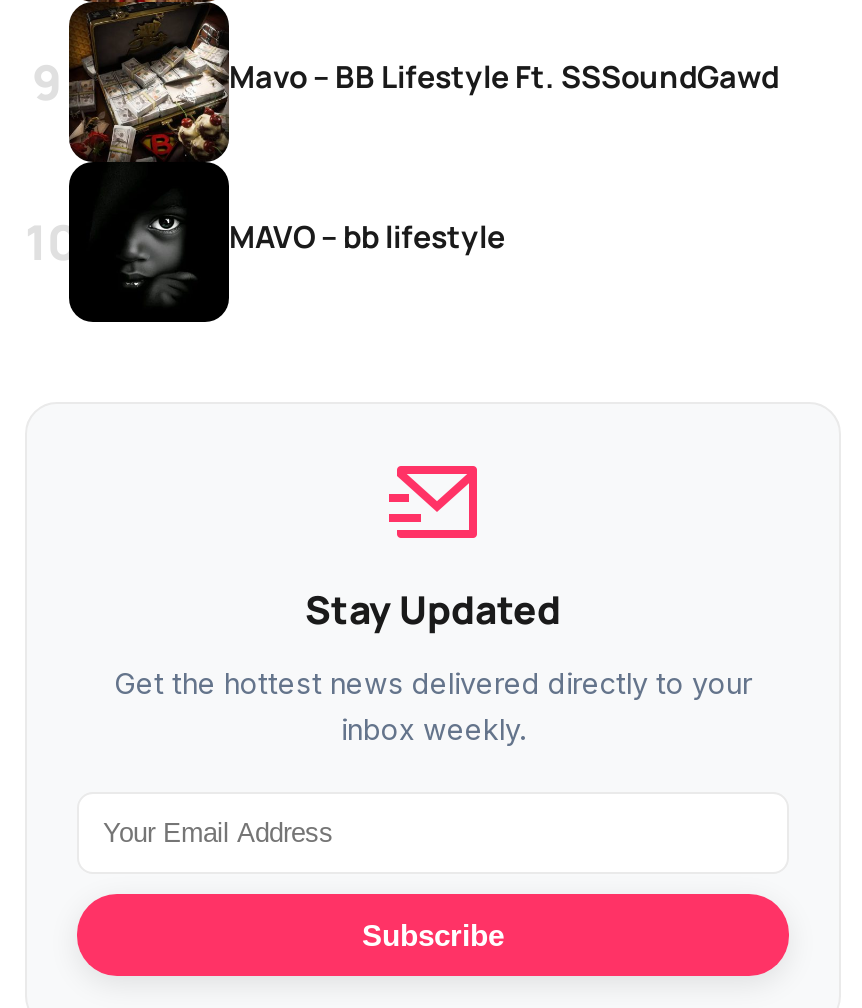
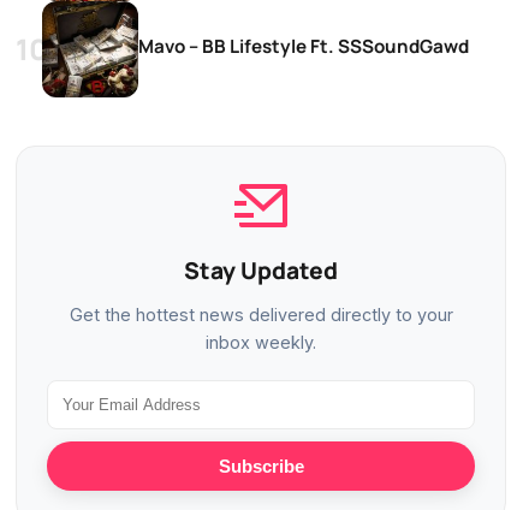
- [image]
- MAVO – bb lifestyle
